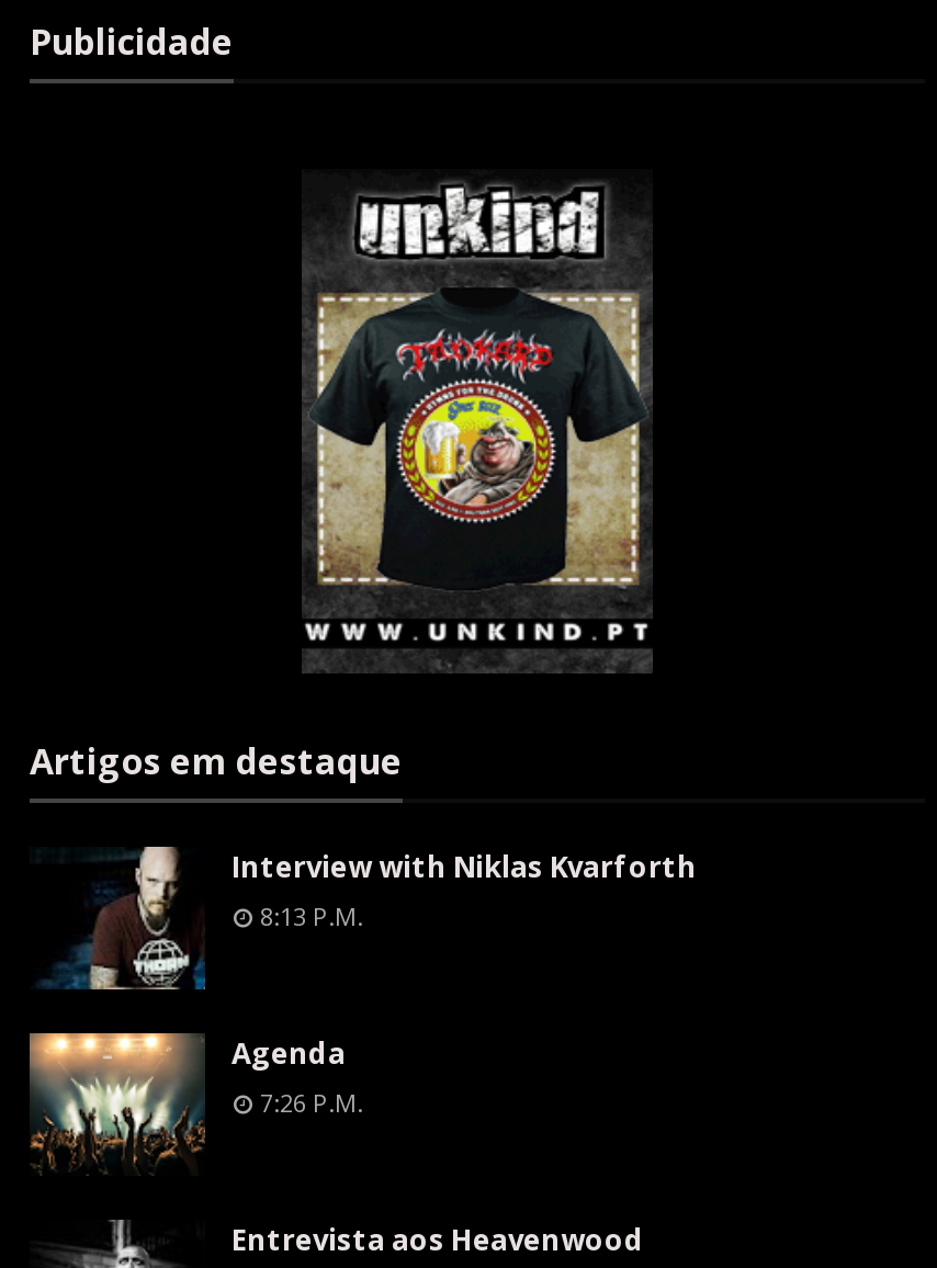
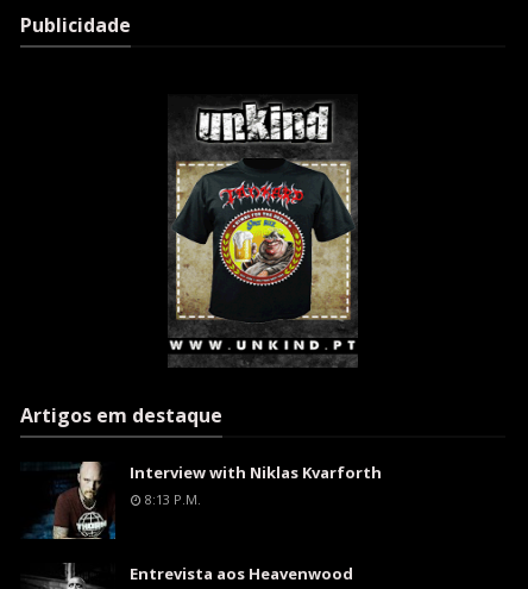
- [image]
- Agenda
- 7:26 P.m.
